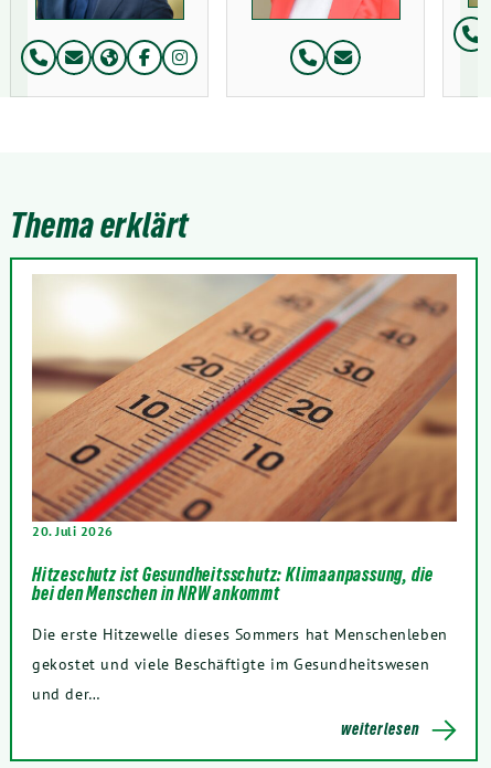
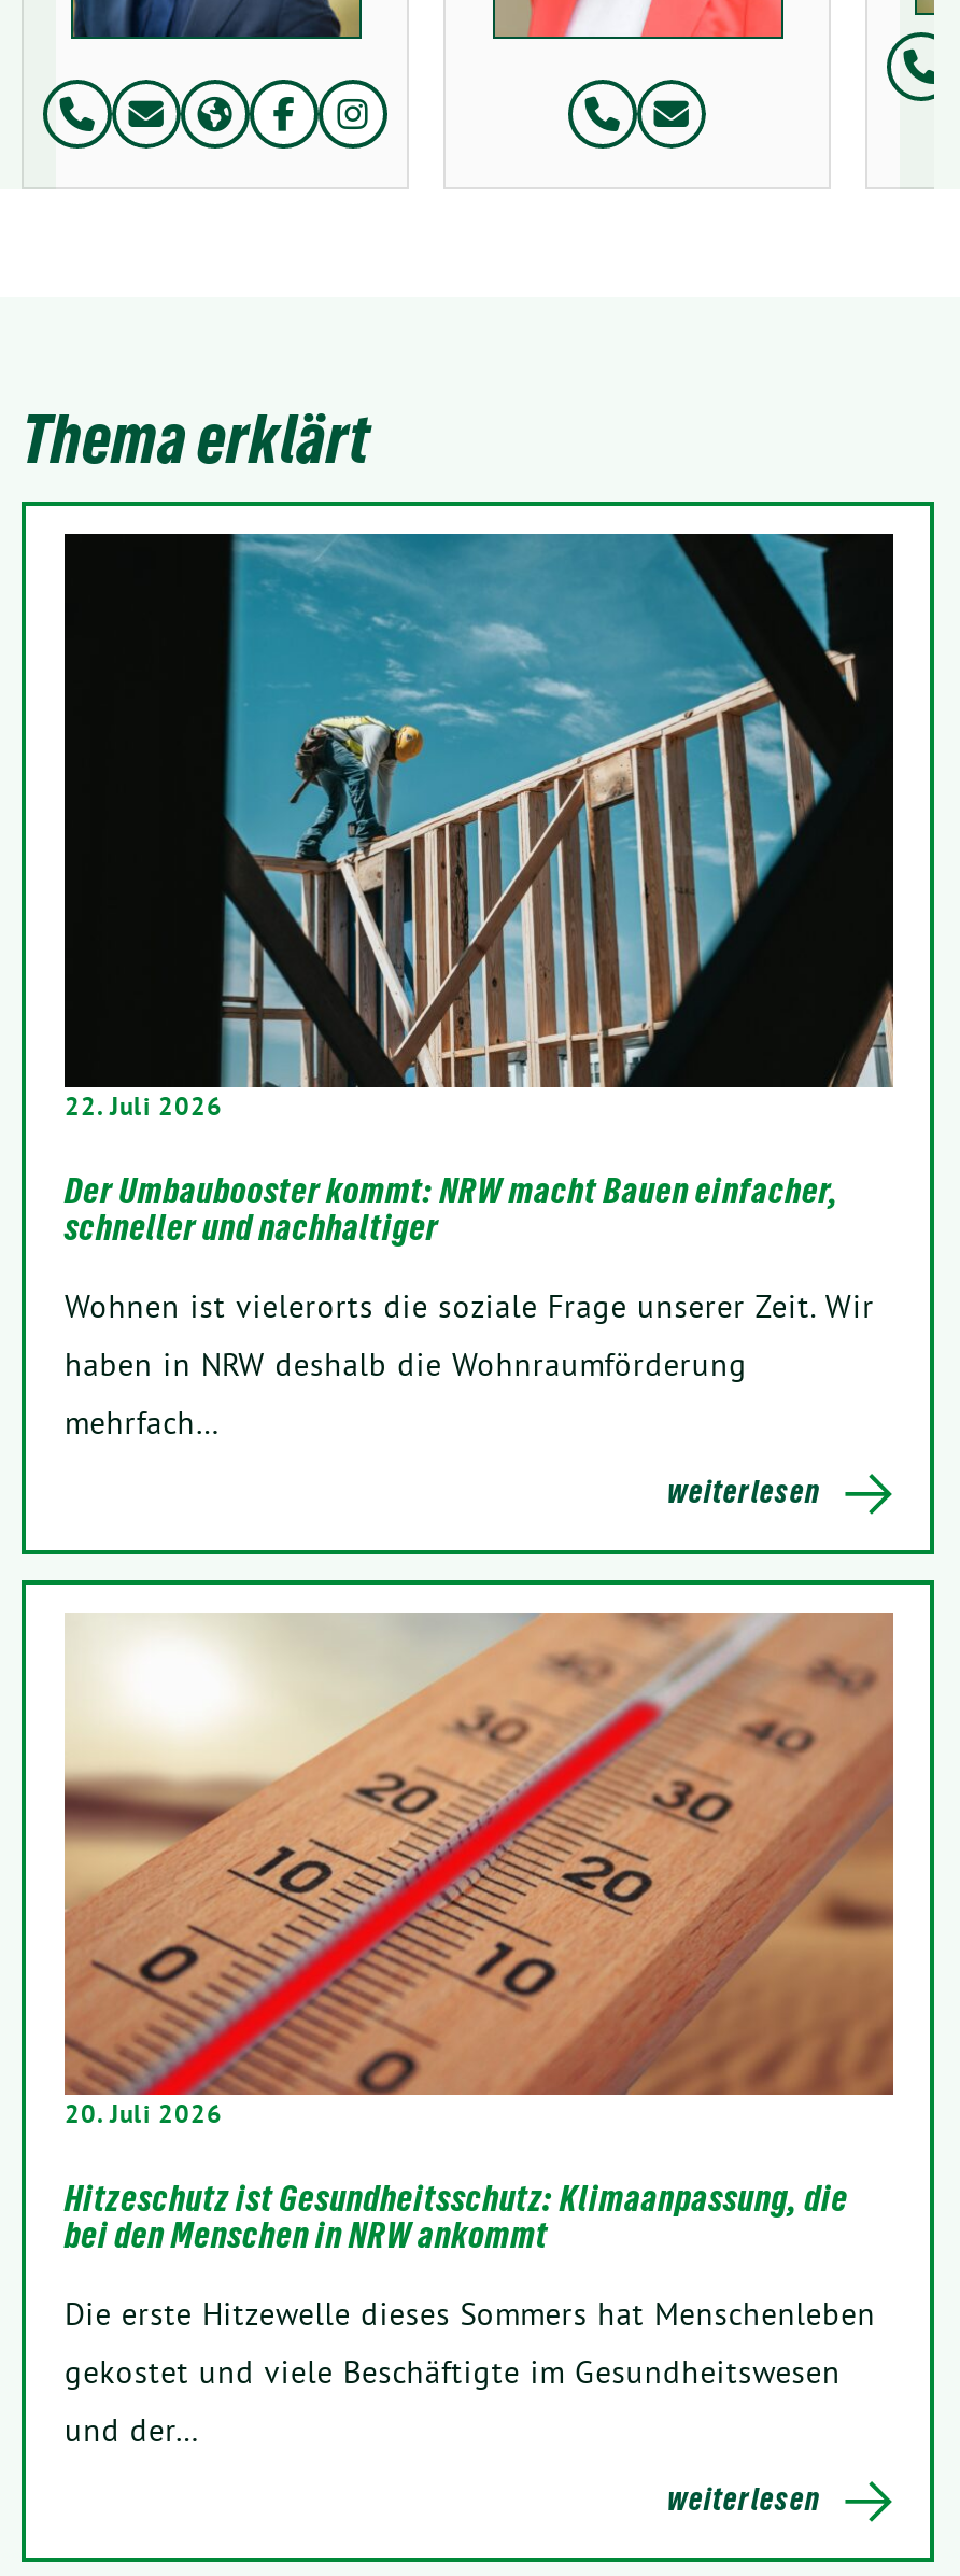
+ [image]
+ 22. Juli 2026
+ Der Umbaubooster kommt: NRW macht Bauen einfacher,
+ schneller und nachhaltiger
+ Wohnen ist vielerorts die soziale Frage unserer Zeit. Wir
+ haben in NRW deshalb die Wohnraumförderung
+ mehrfach…
+ weiterlesen
